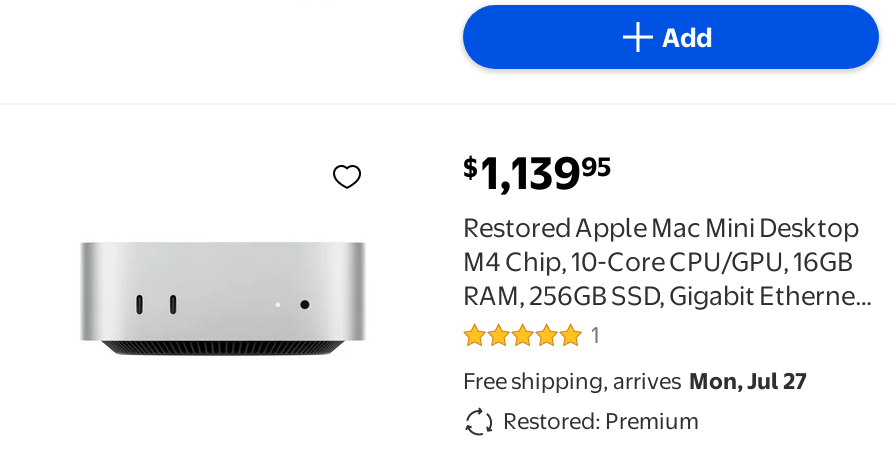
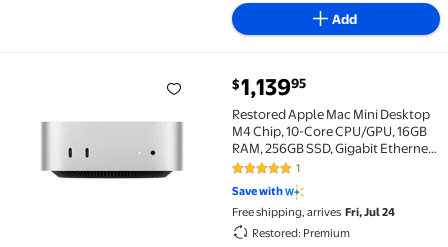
- Free shipping, arrives Mon, Jul 27
+ Save with
+ Free shipping, arrives Fri, Jul 24
